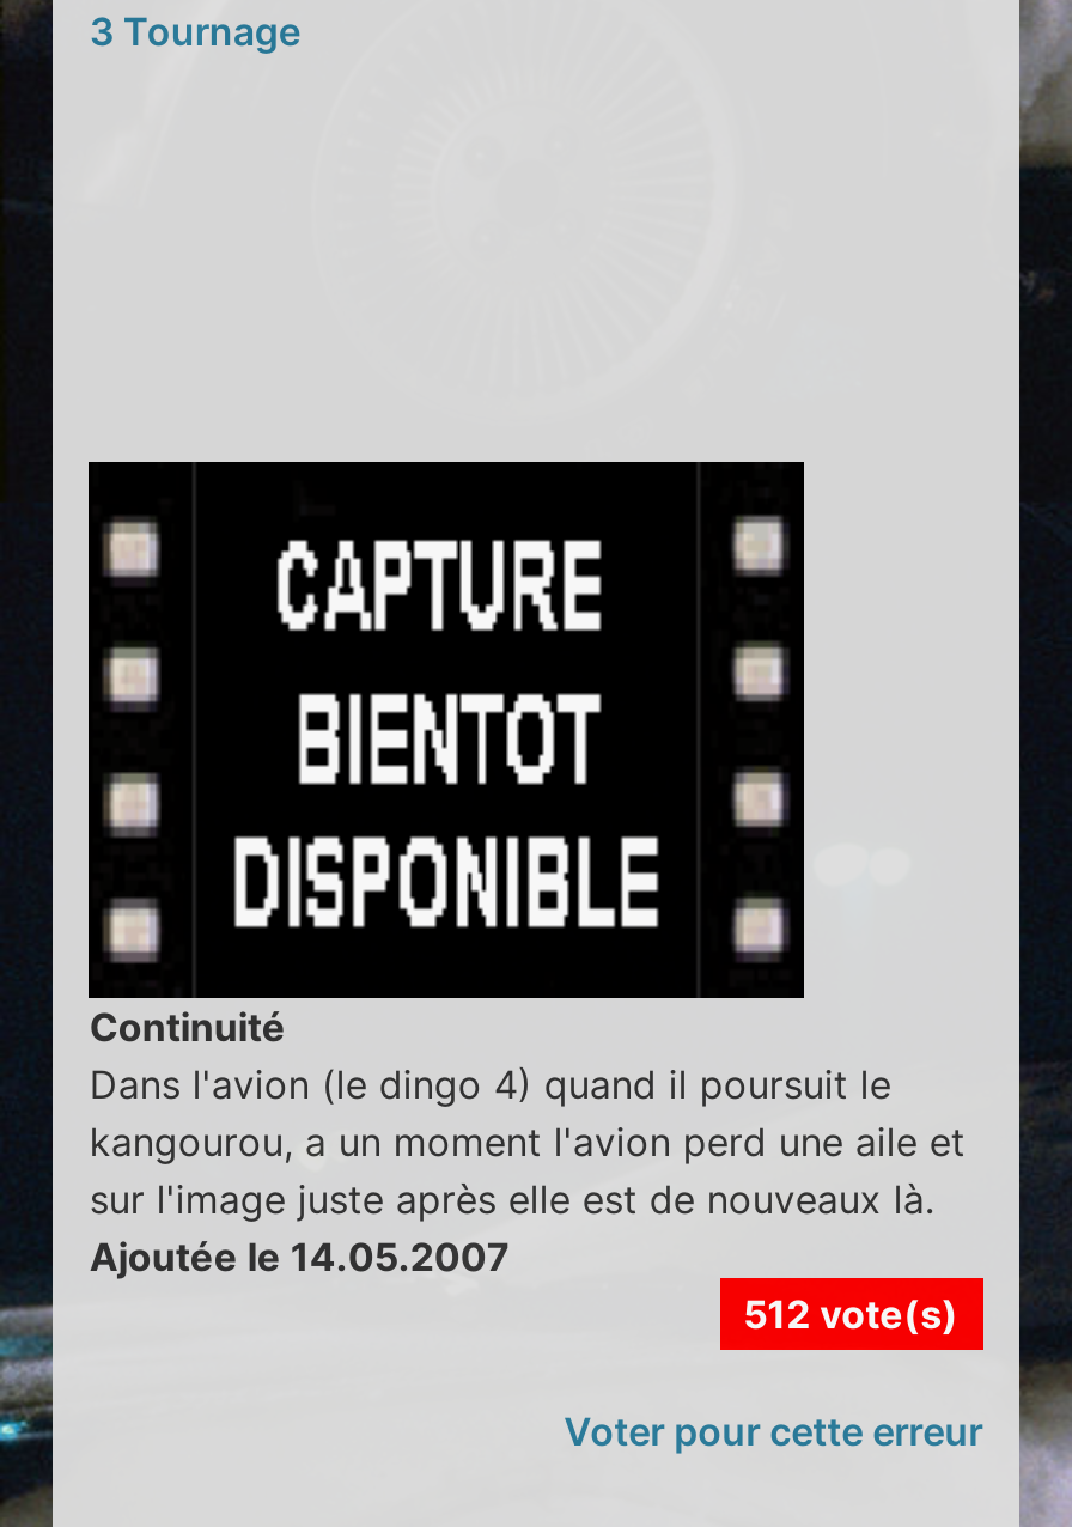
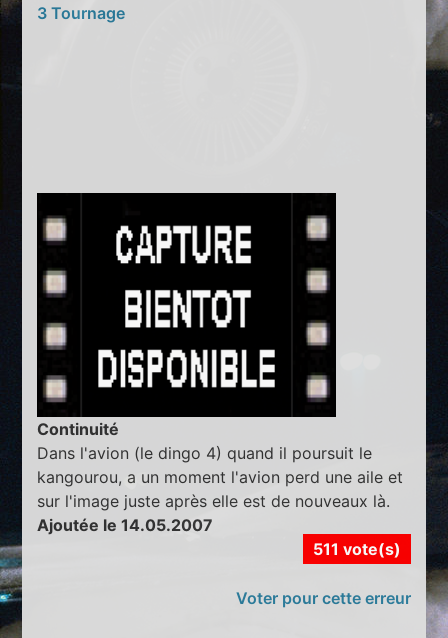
- 512 vote(s)
+ 511 vote(s)
